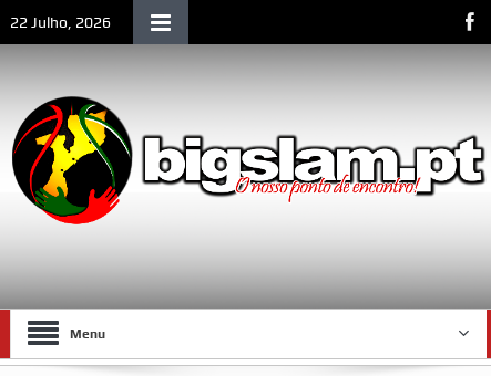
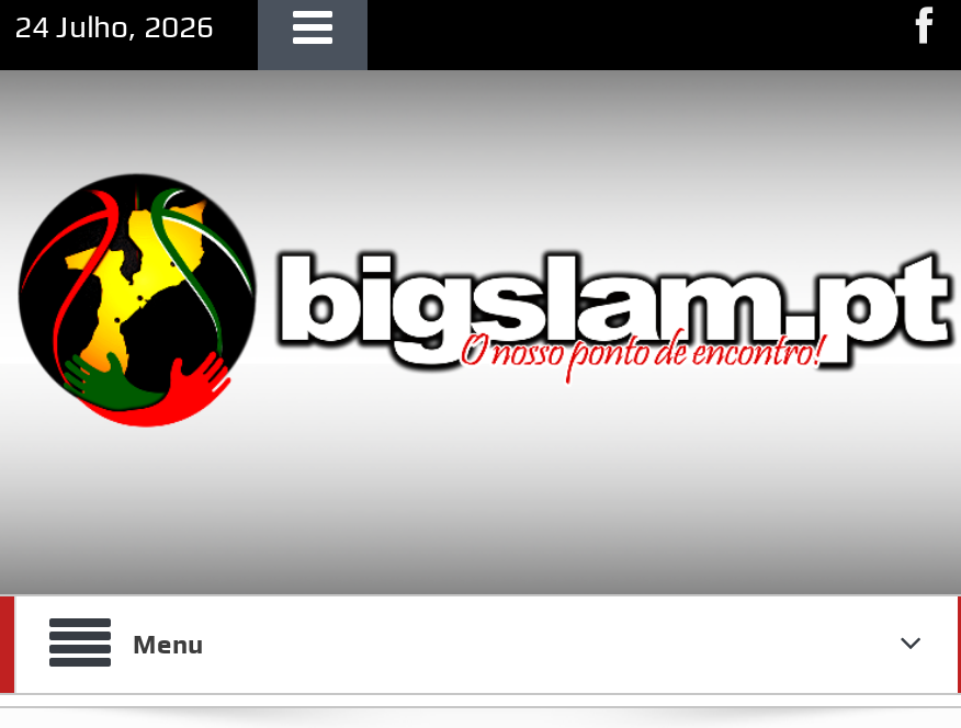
- 22 Julho, 2026
+ 24 Julho, 2026
